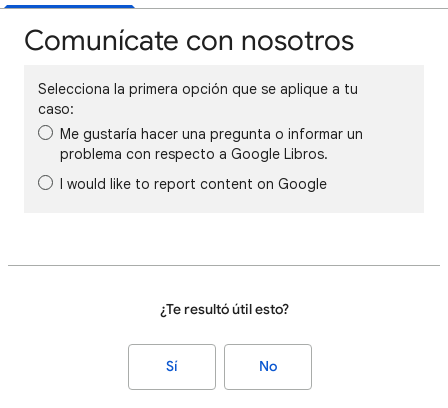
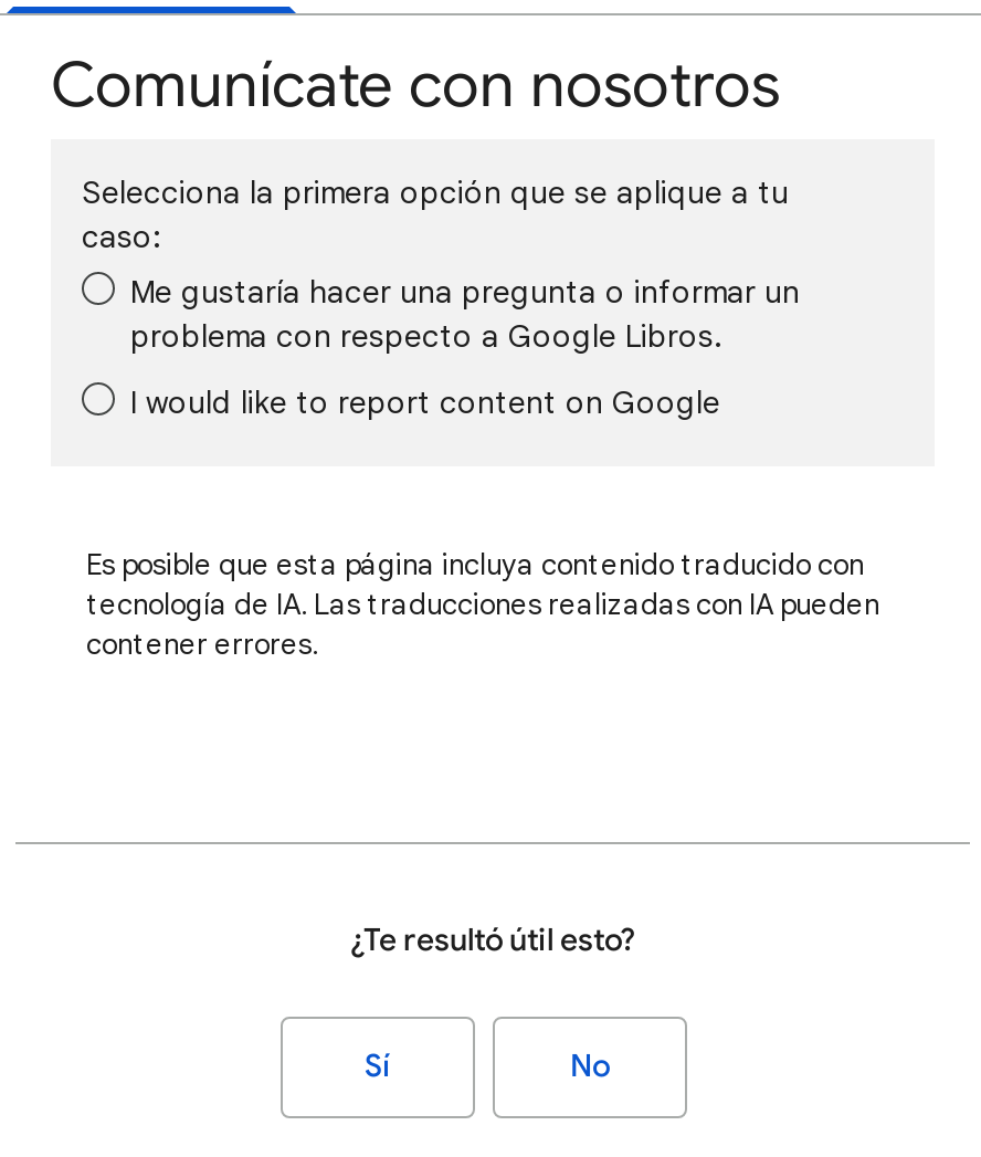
+ Es posible que esta página incluya contenido traducido con
+ tecnología de IA. Las traducciones realizadas con IA pueden
+ contener errores.
